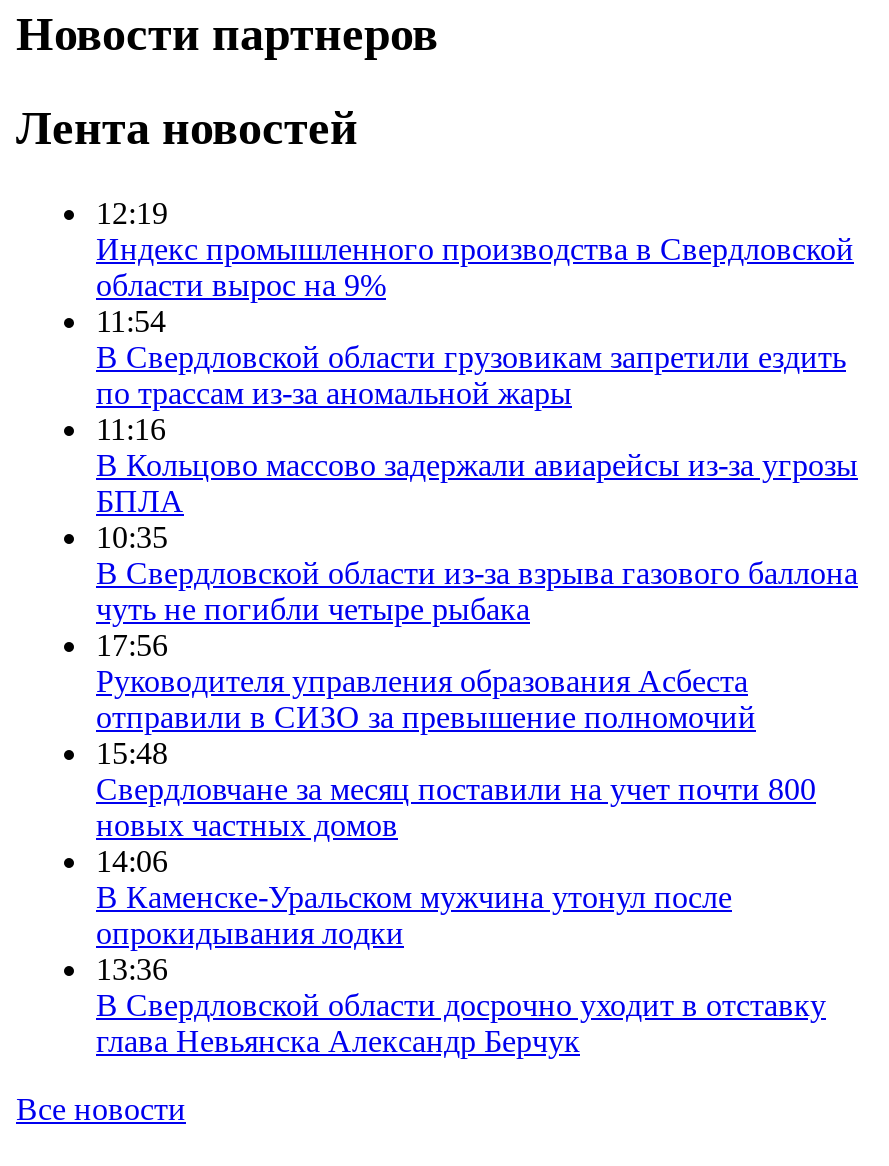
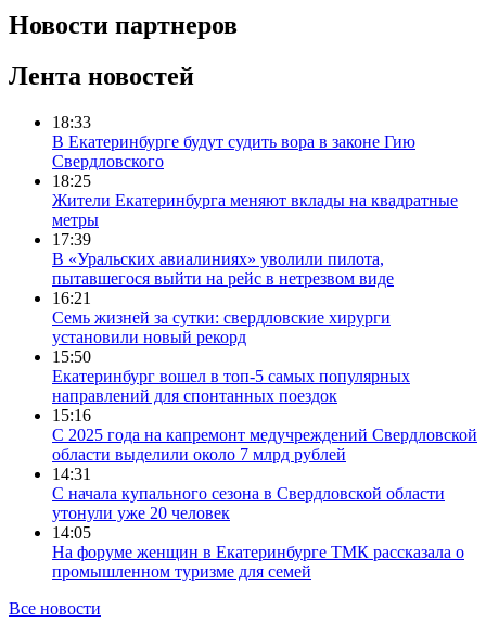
- 12:19
- Индекс промышленного производства в Свердловской
- области вырос на 9%
- 11:54
- В Свердловской области грузовикам запретили ездить
- по трассам из-за аномальной жары
- 11:16
- В Кольцово массово задержали авиарейсы из-за угрозы
- БПЛА
- 10:35
- В Свердловской области из-за взрыва газового баллона
- чуть не погибли четыре рыбака
- 17:56
- Руководителя управления образования Асбеста
- отправили в СИЗО за превышение полномочий
- 15:48
- Свердловчане за месяц поставили на учет почти 800
- новых частных домов
- 14:06
- В Каменске-Уральском мужчина утонул после
- опрокидывания лодки
- 13:36
- В Свердловской области досрочно уходит в отставку
- глава Невьянска Александр Берчук
+ 18:33
+ В Екатеринбурге будут судить вора в законе Гию
+ Свердловского
+ 18:25
+ Жители Екатеринбурга меняют вклады на квадратные
+ метры
+ 17:39
+ В «Уральских авиалиниях» уволили пилота,
+ пытавшегося выйти на рейс в нетрезвом виде
+ 16:21
+ Семь жизней за сутки: свердловские хирурги
+ установили новый рекорд
+ 15:50
+ Екатеринбург вошел в топ-5 самых популярных
+ направлений для спонтанных поездок
+ 15:16
+ С 2025 года на капремонт медучреждений Свердловской
+ области выделили около 7 млрд рублей
+ 14:31
+ С начала купального сезона в Свердловской области
+ утонули уже 20 человек
+ 14:05
+ На форуме женщин в Екатеринбурге ТМК рассказала о
+ промышленном туризме для семей
